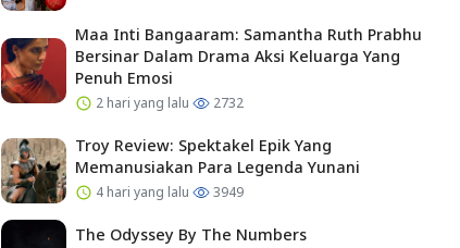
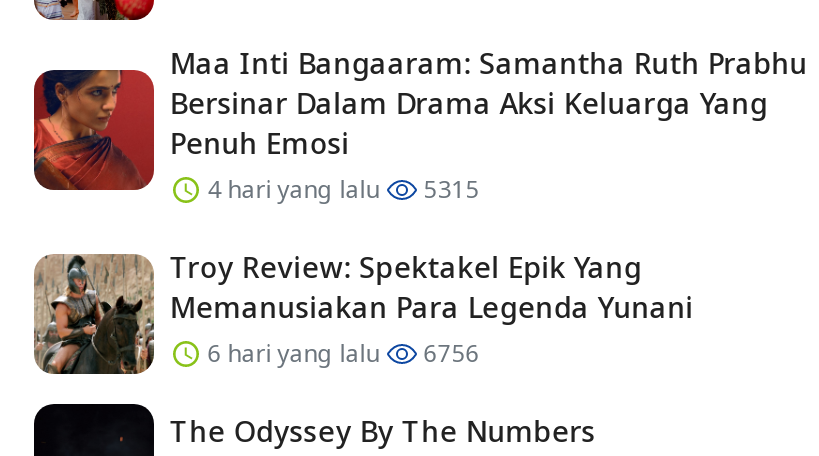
- 2 hari yang lalu

- 2732
+ 5315

moved up: 4 hari yang lalu

+ 6 hari yang lalu

- 3949
+ 6756
